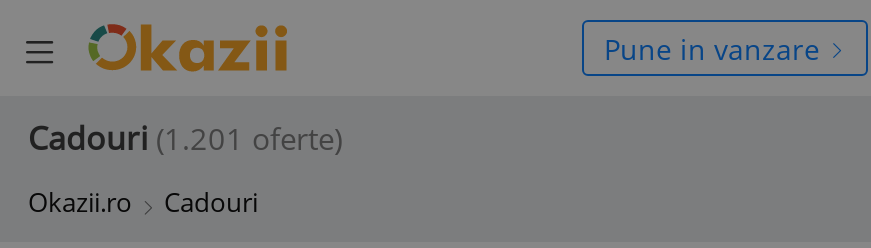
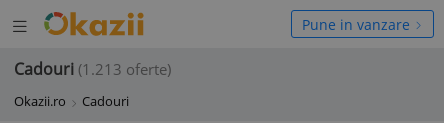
- Cadouri (1.201 oferte)
+ Cadouri (1.213 oferte)
